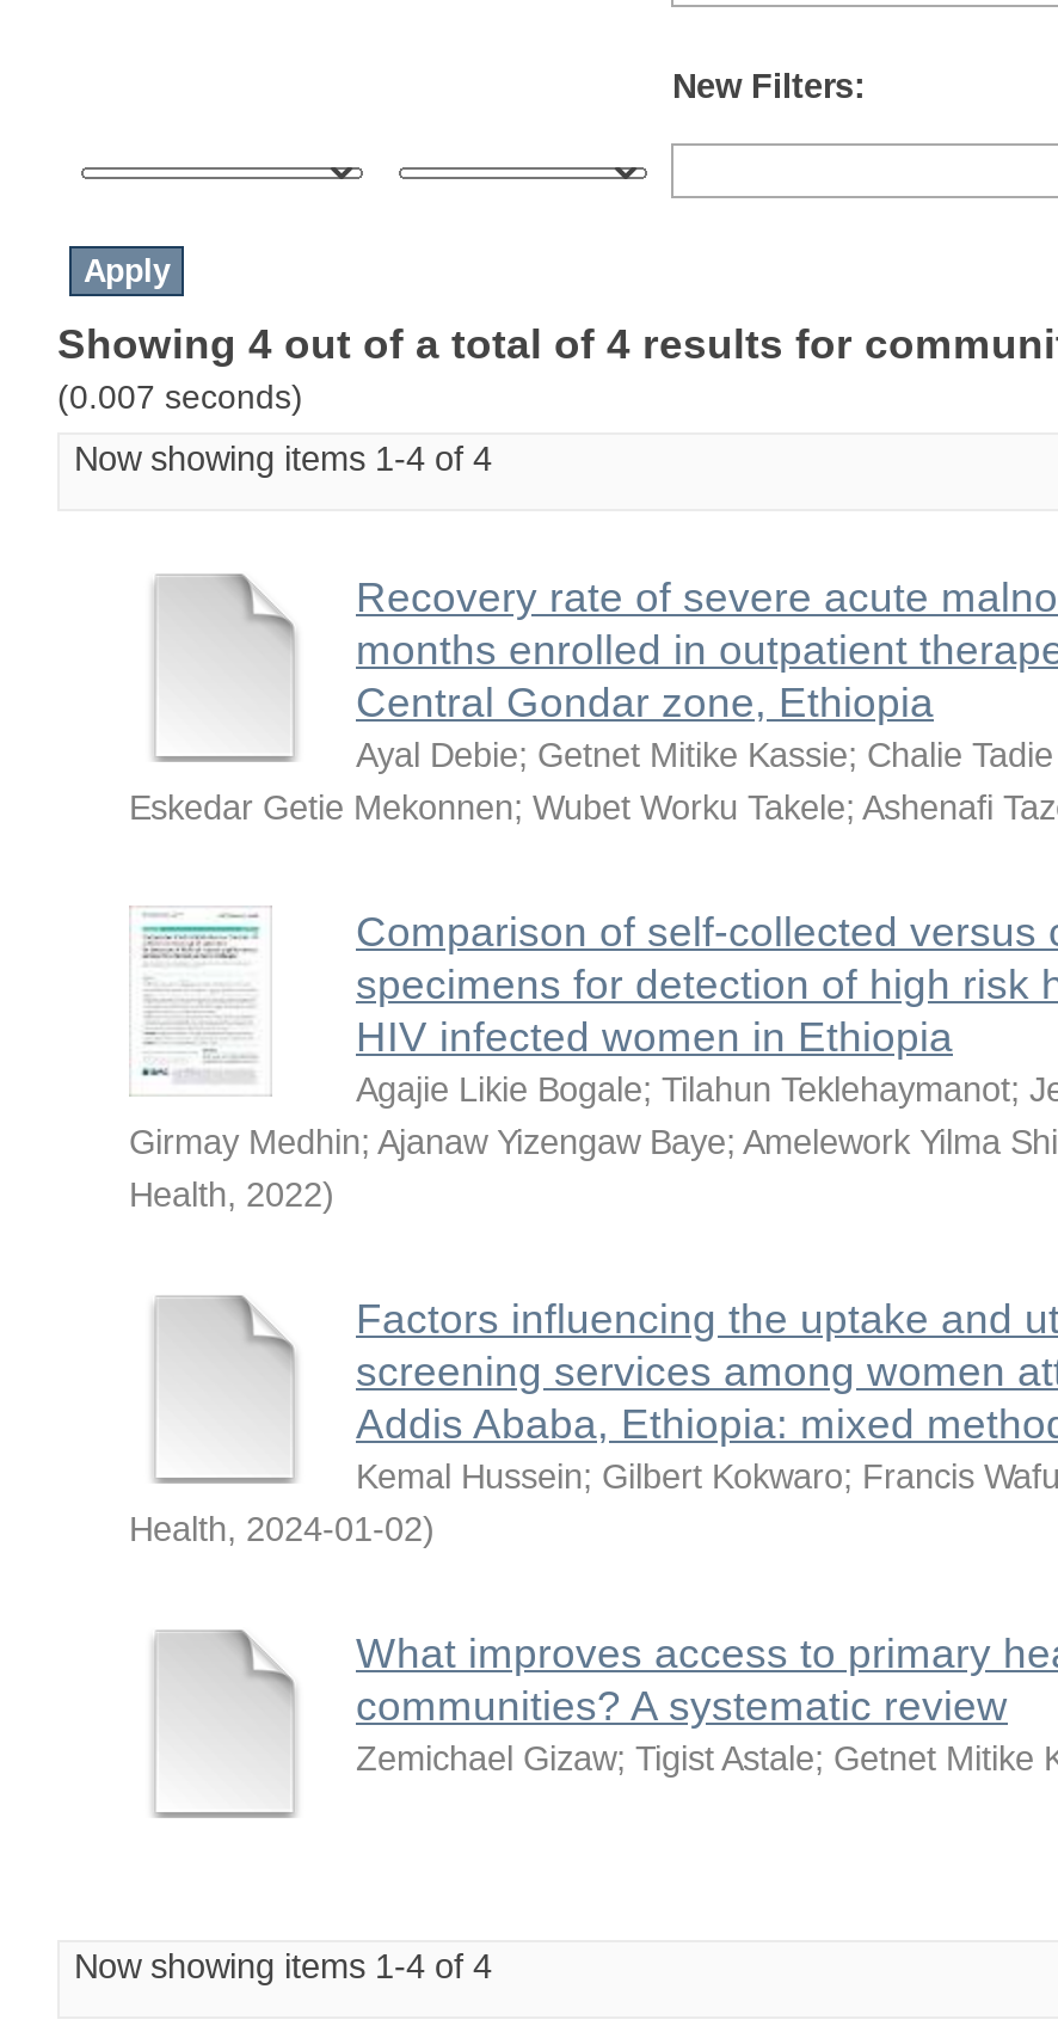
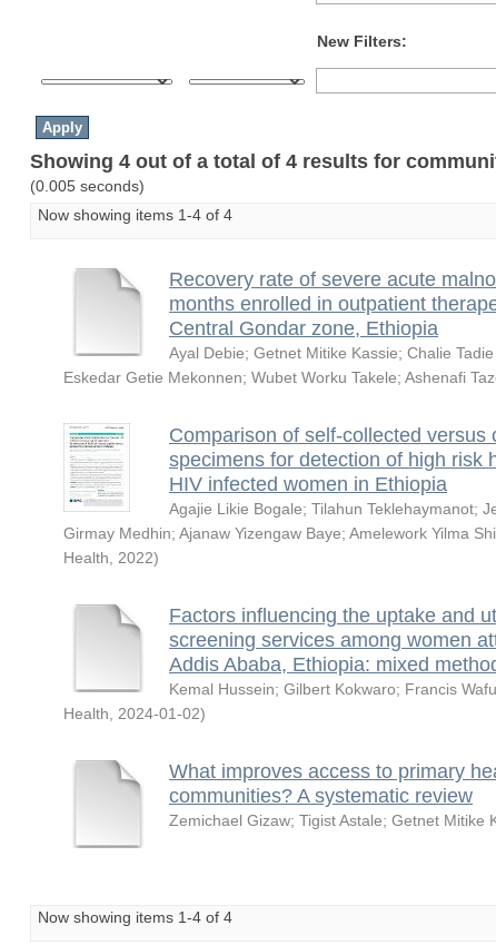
- (0.007 seconds)
+ (0.005 seconds)
